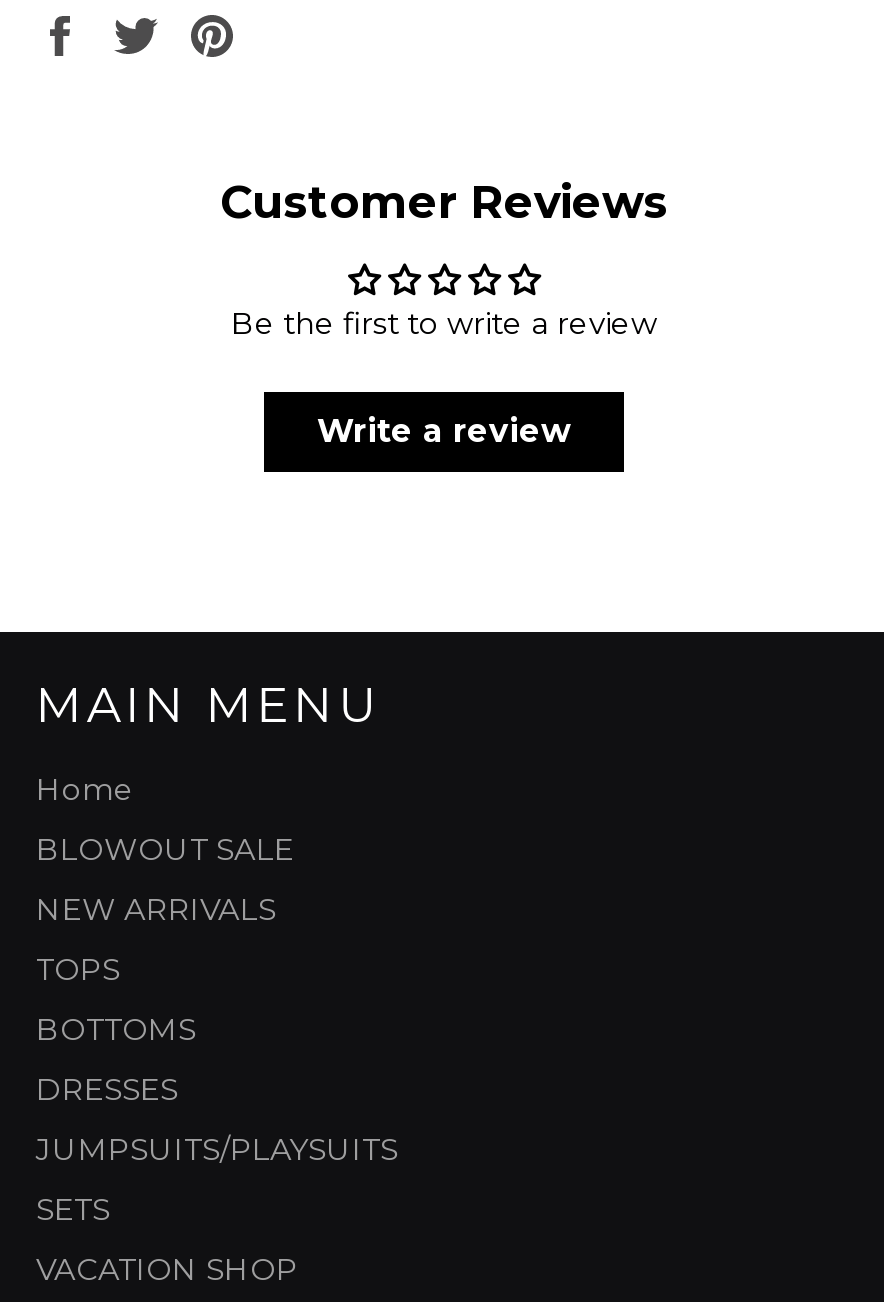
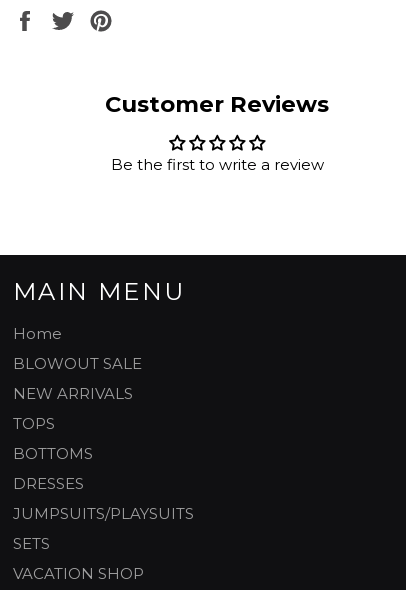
- Write a review
